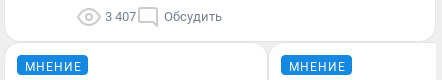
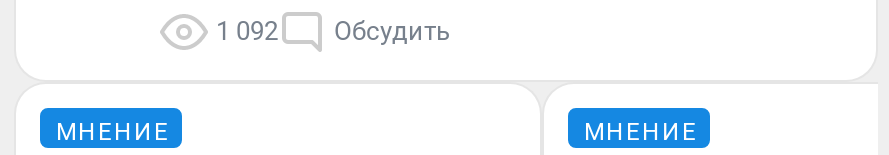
- 3 407 Обсудить
+ 1 092 Обсудить
